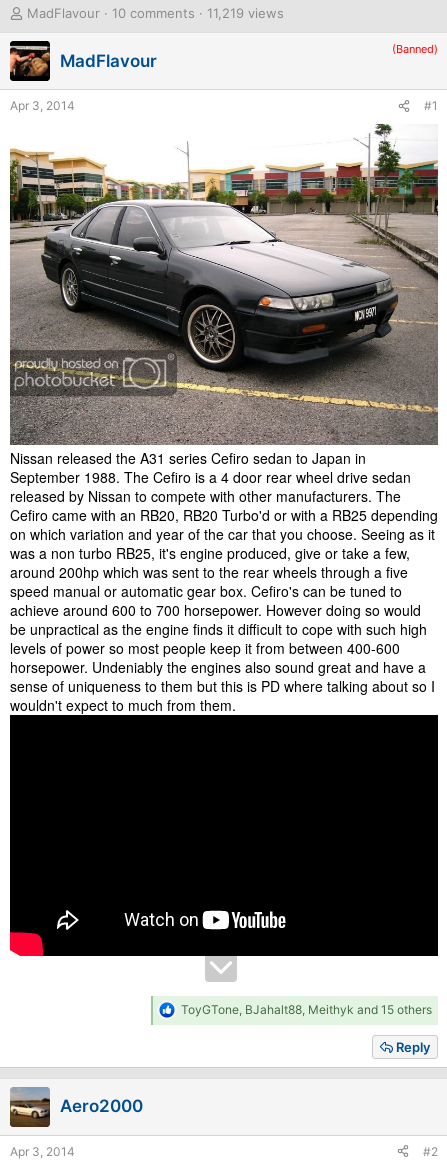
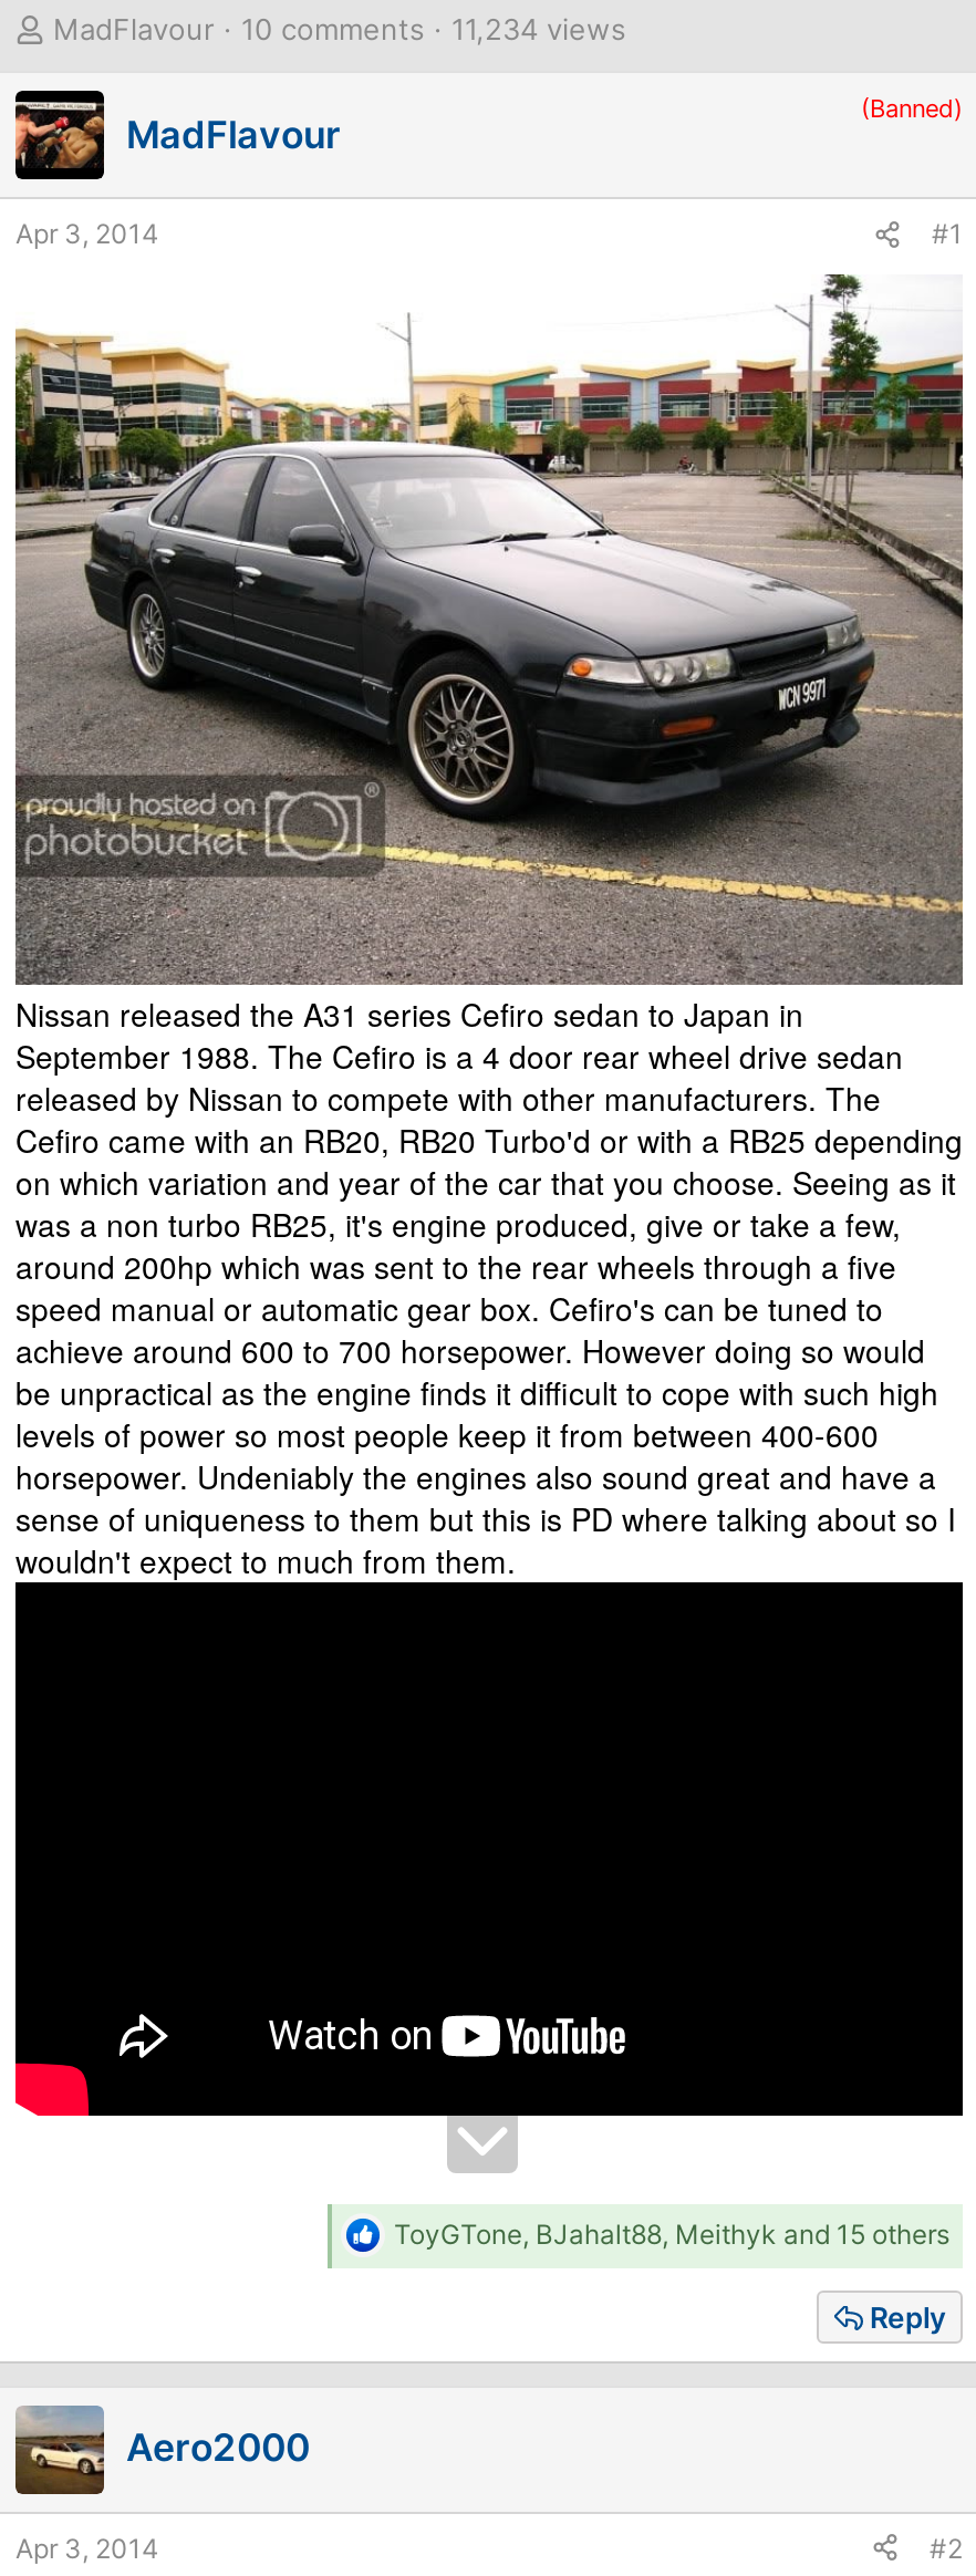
- 10 comments 11,219 views
+ 10 comments 11,234 views
